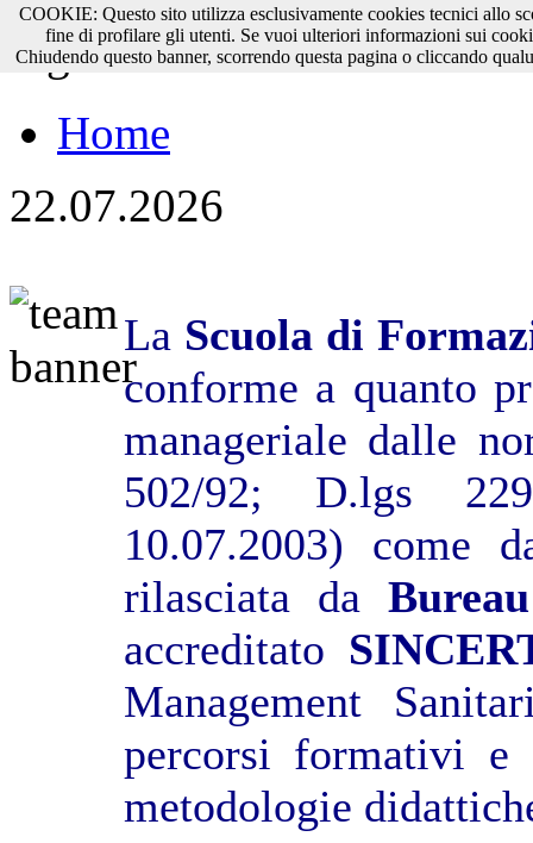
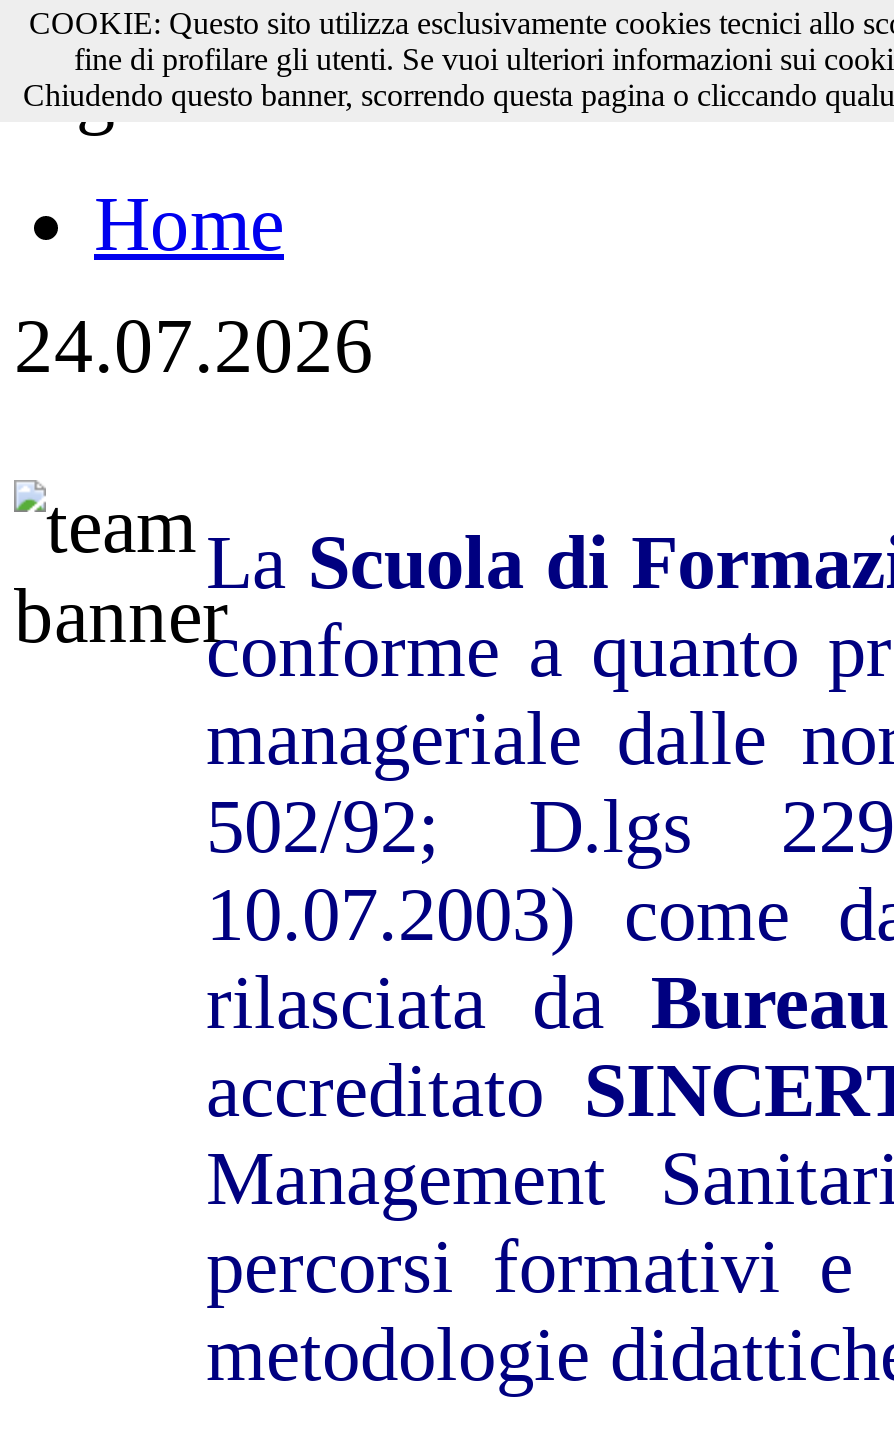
- 22.07.2026
+ 24.07.2026
